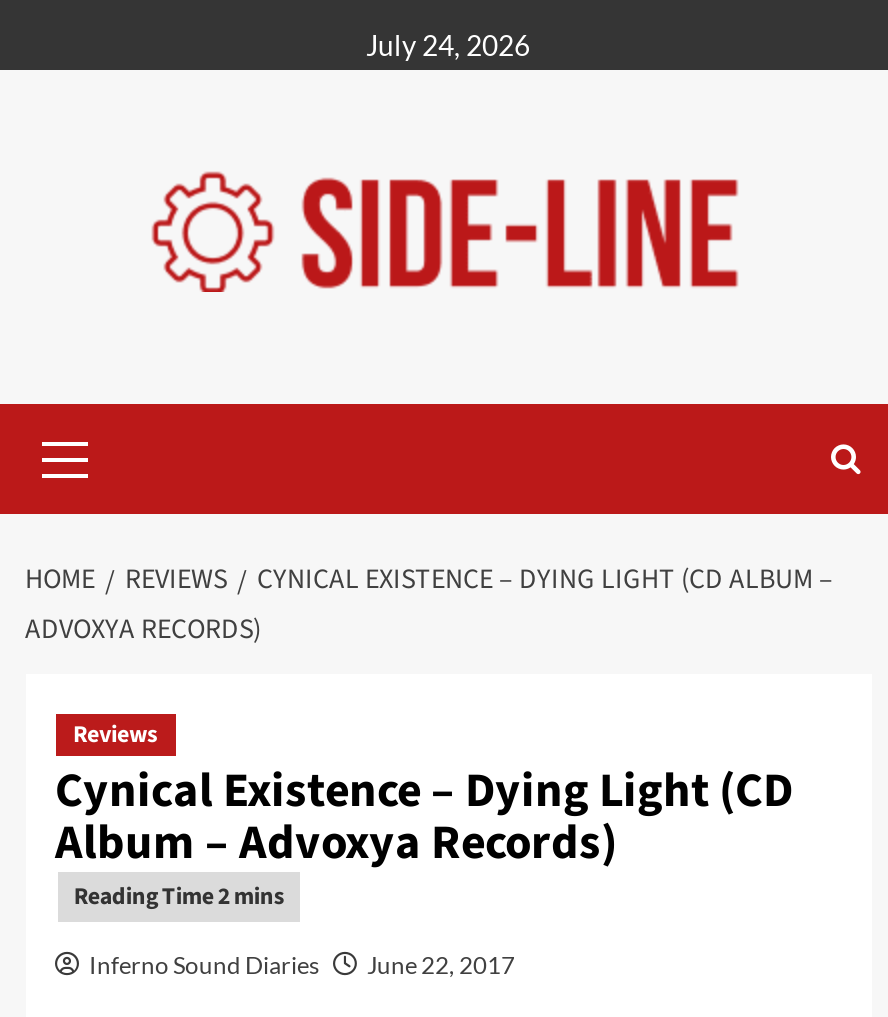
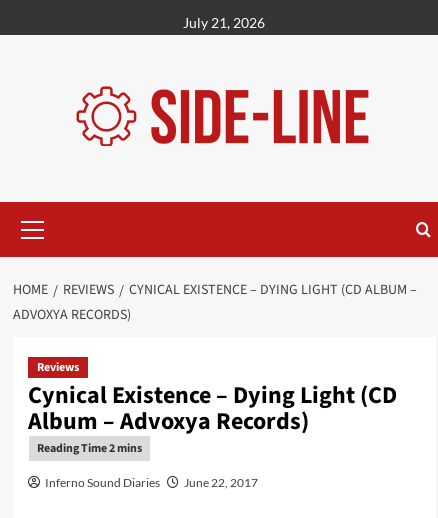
- July 24, 2026
+ July 21, 2026
